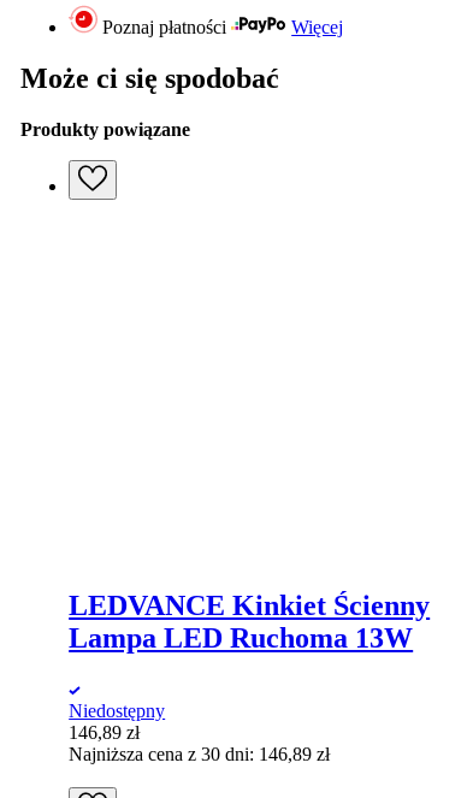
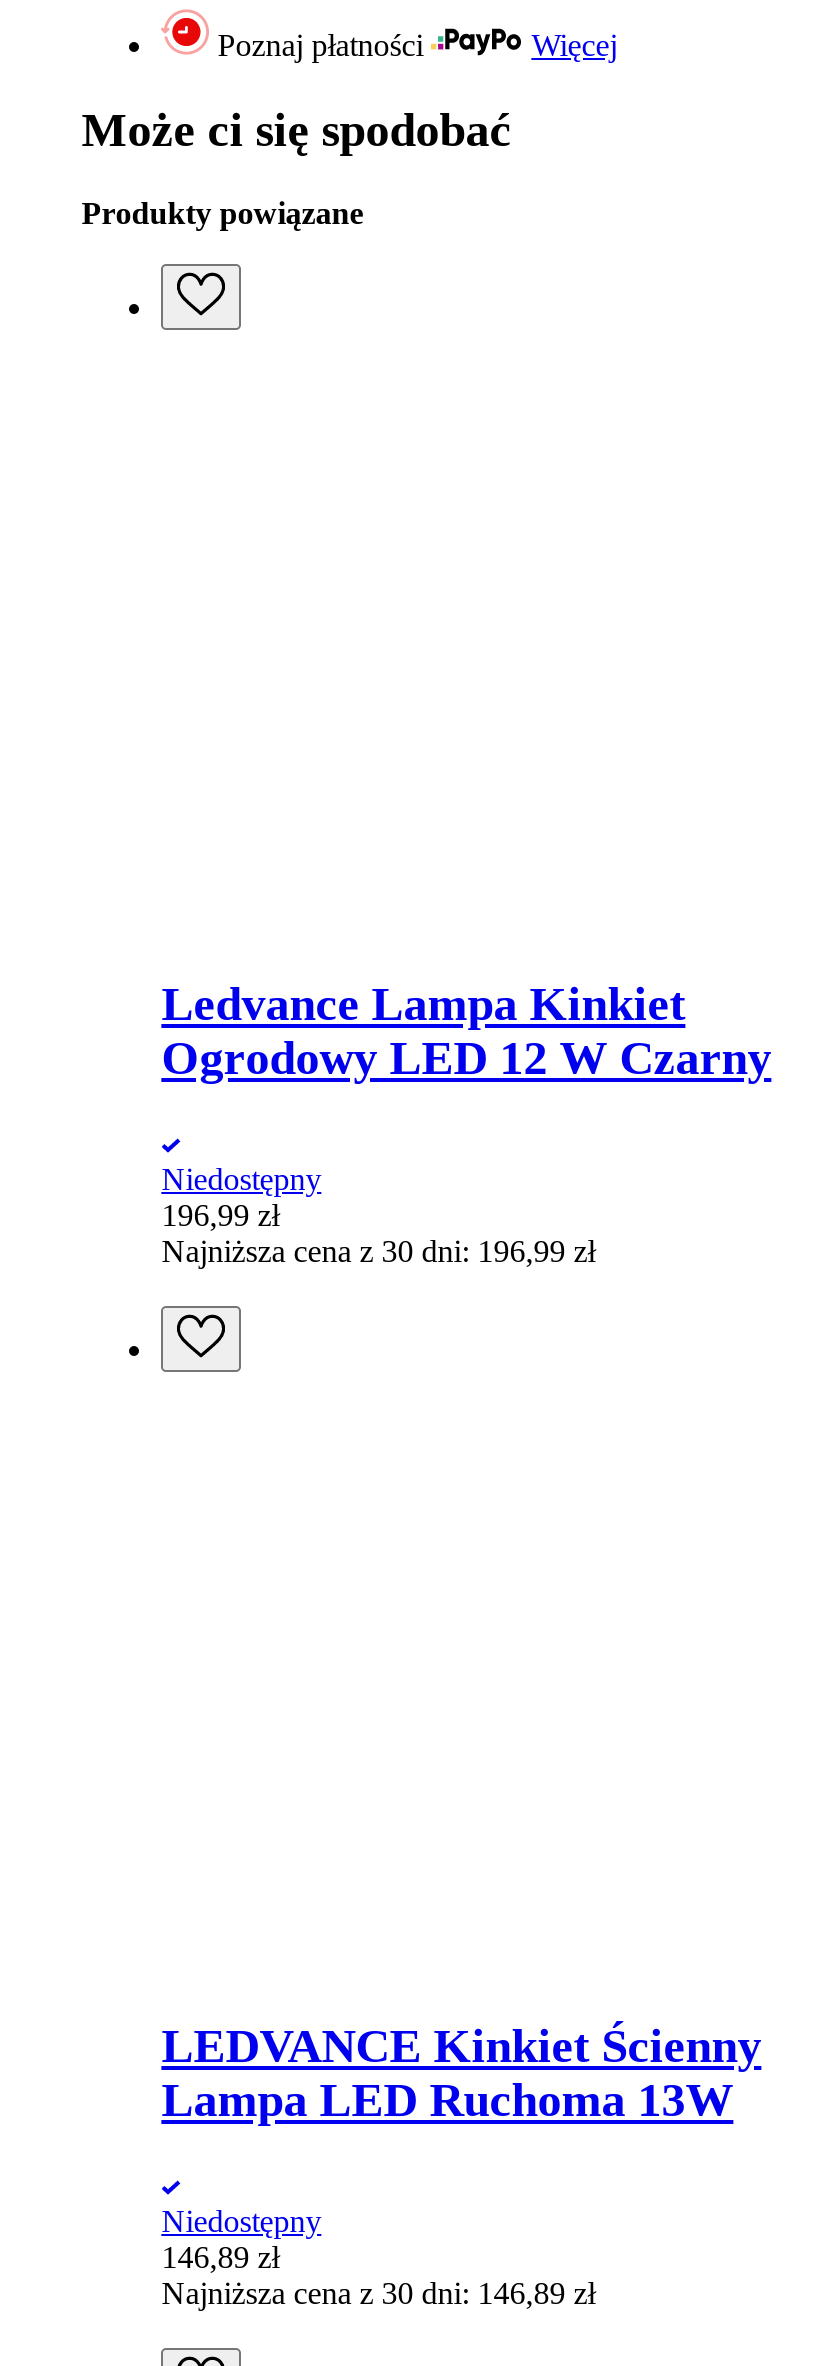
+ Ledvance Lampa Kinkiet
+ Ogrodowy LED 12 W Czarny
+ Niedostępny
+ 196,99 zł
+ Najniższa cena z 30 dni: 196,99 zł
